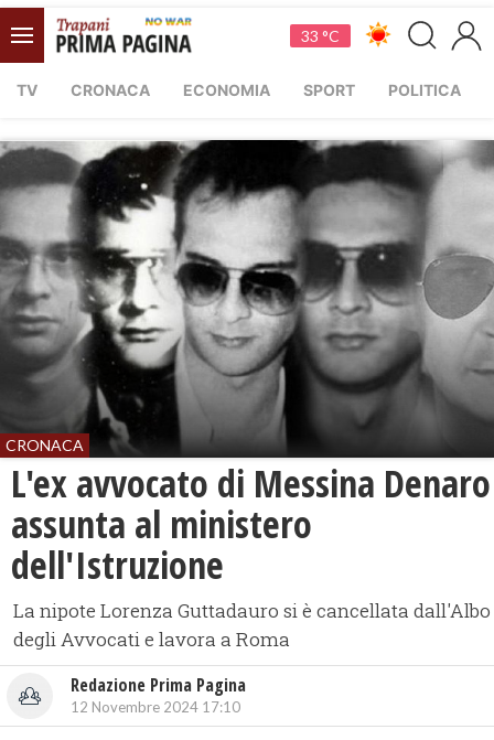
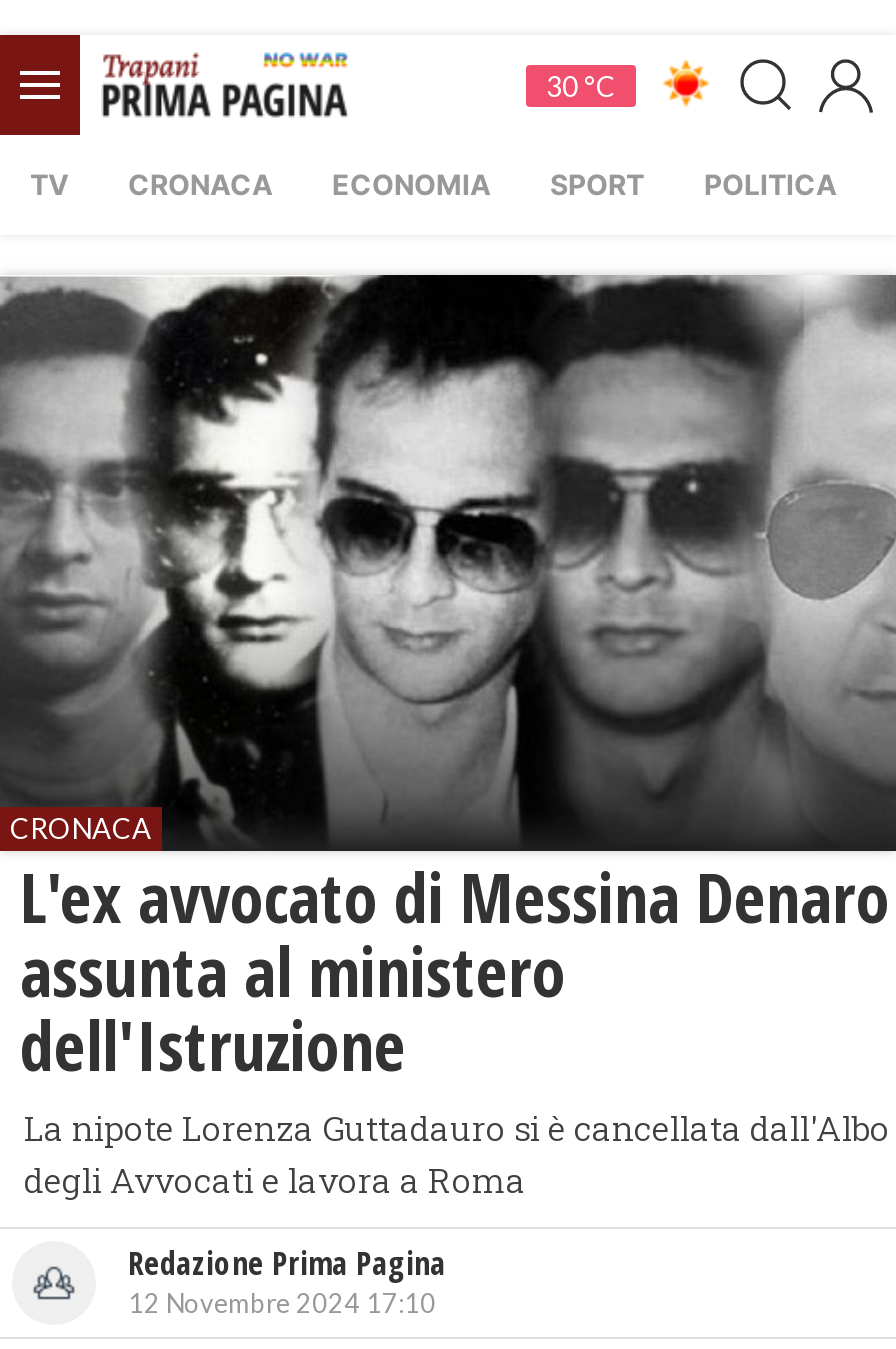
- 33 °C
+ 30 °C
